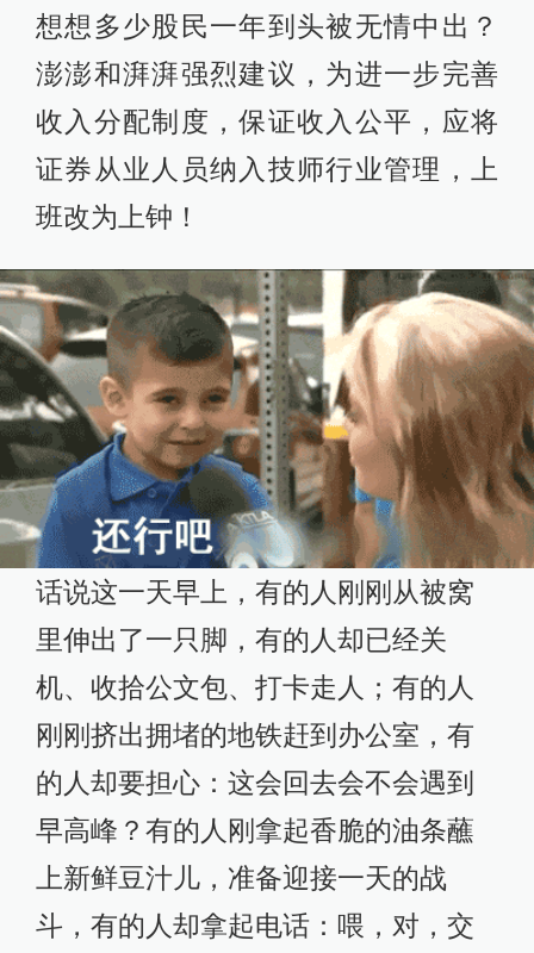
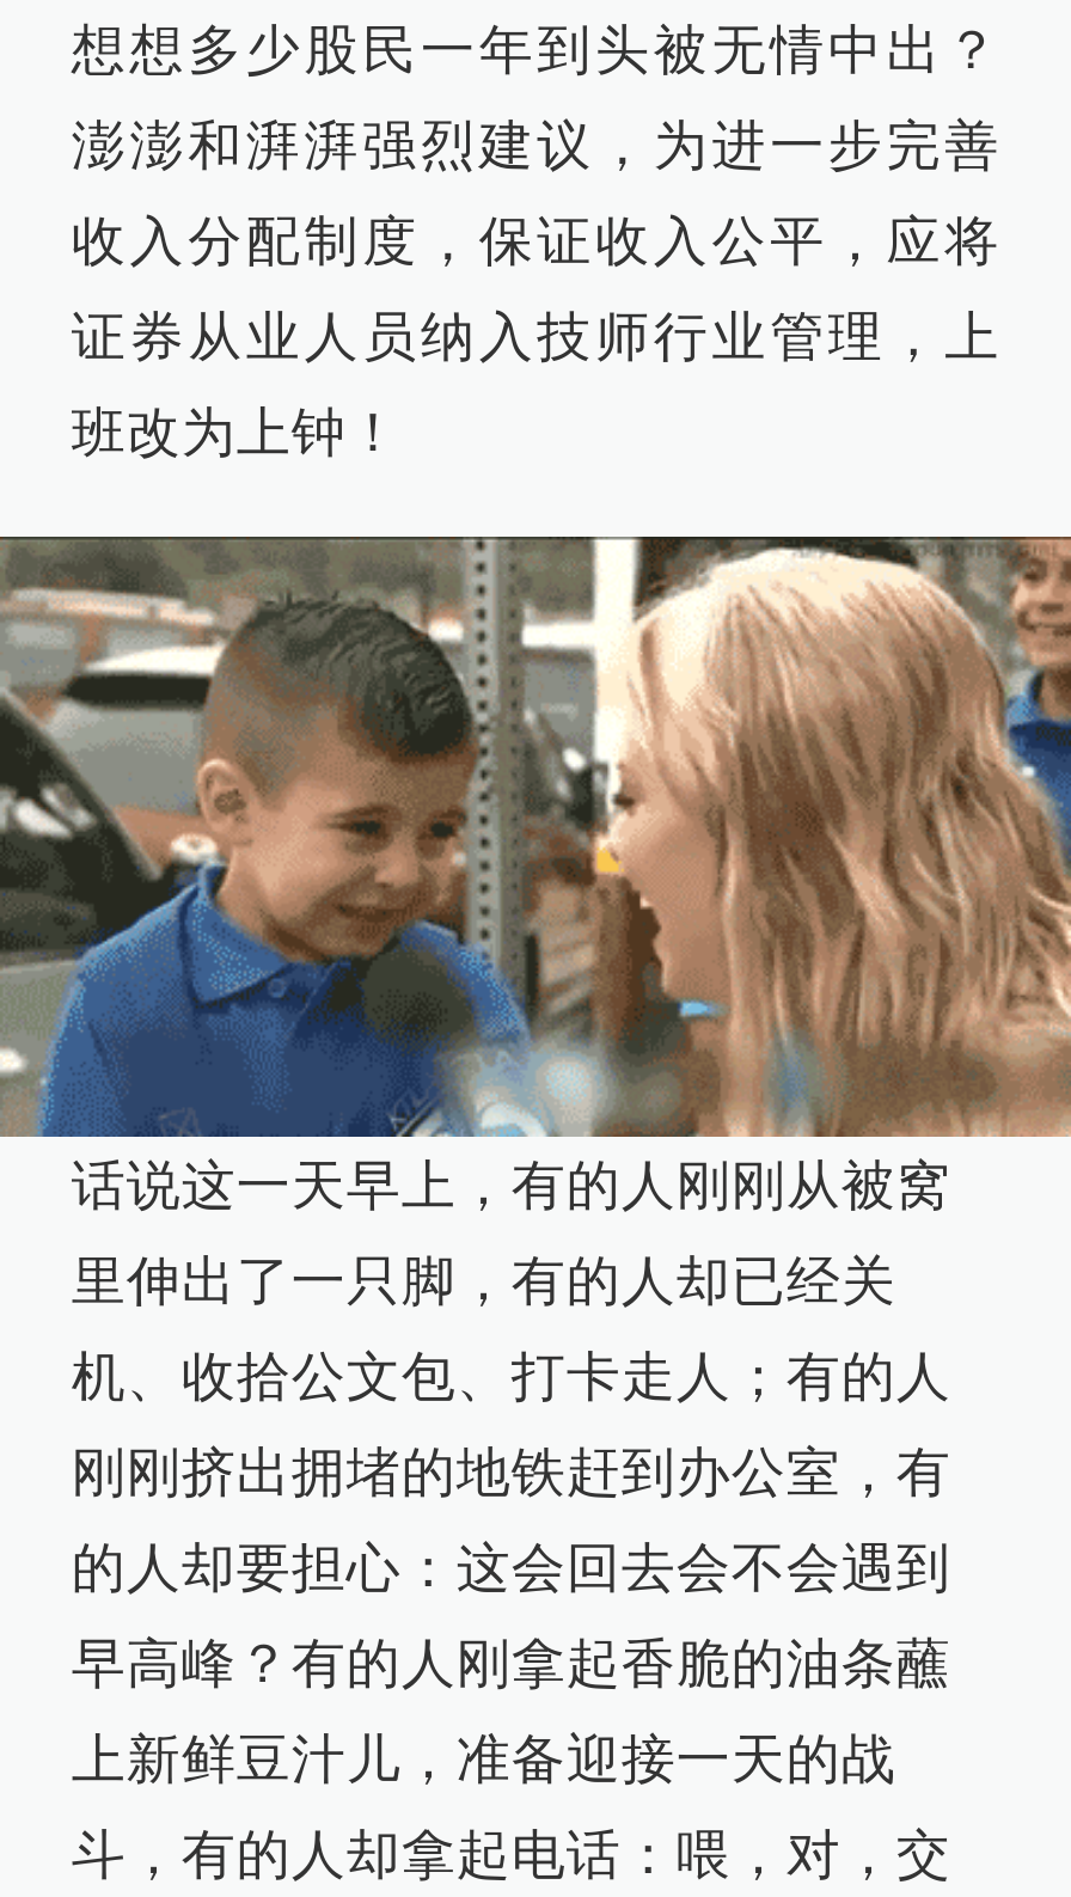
- [image]
+ [image]
